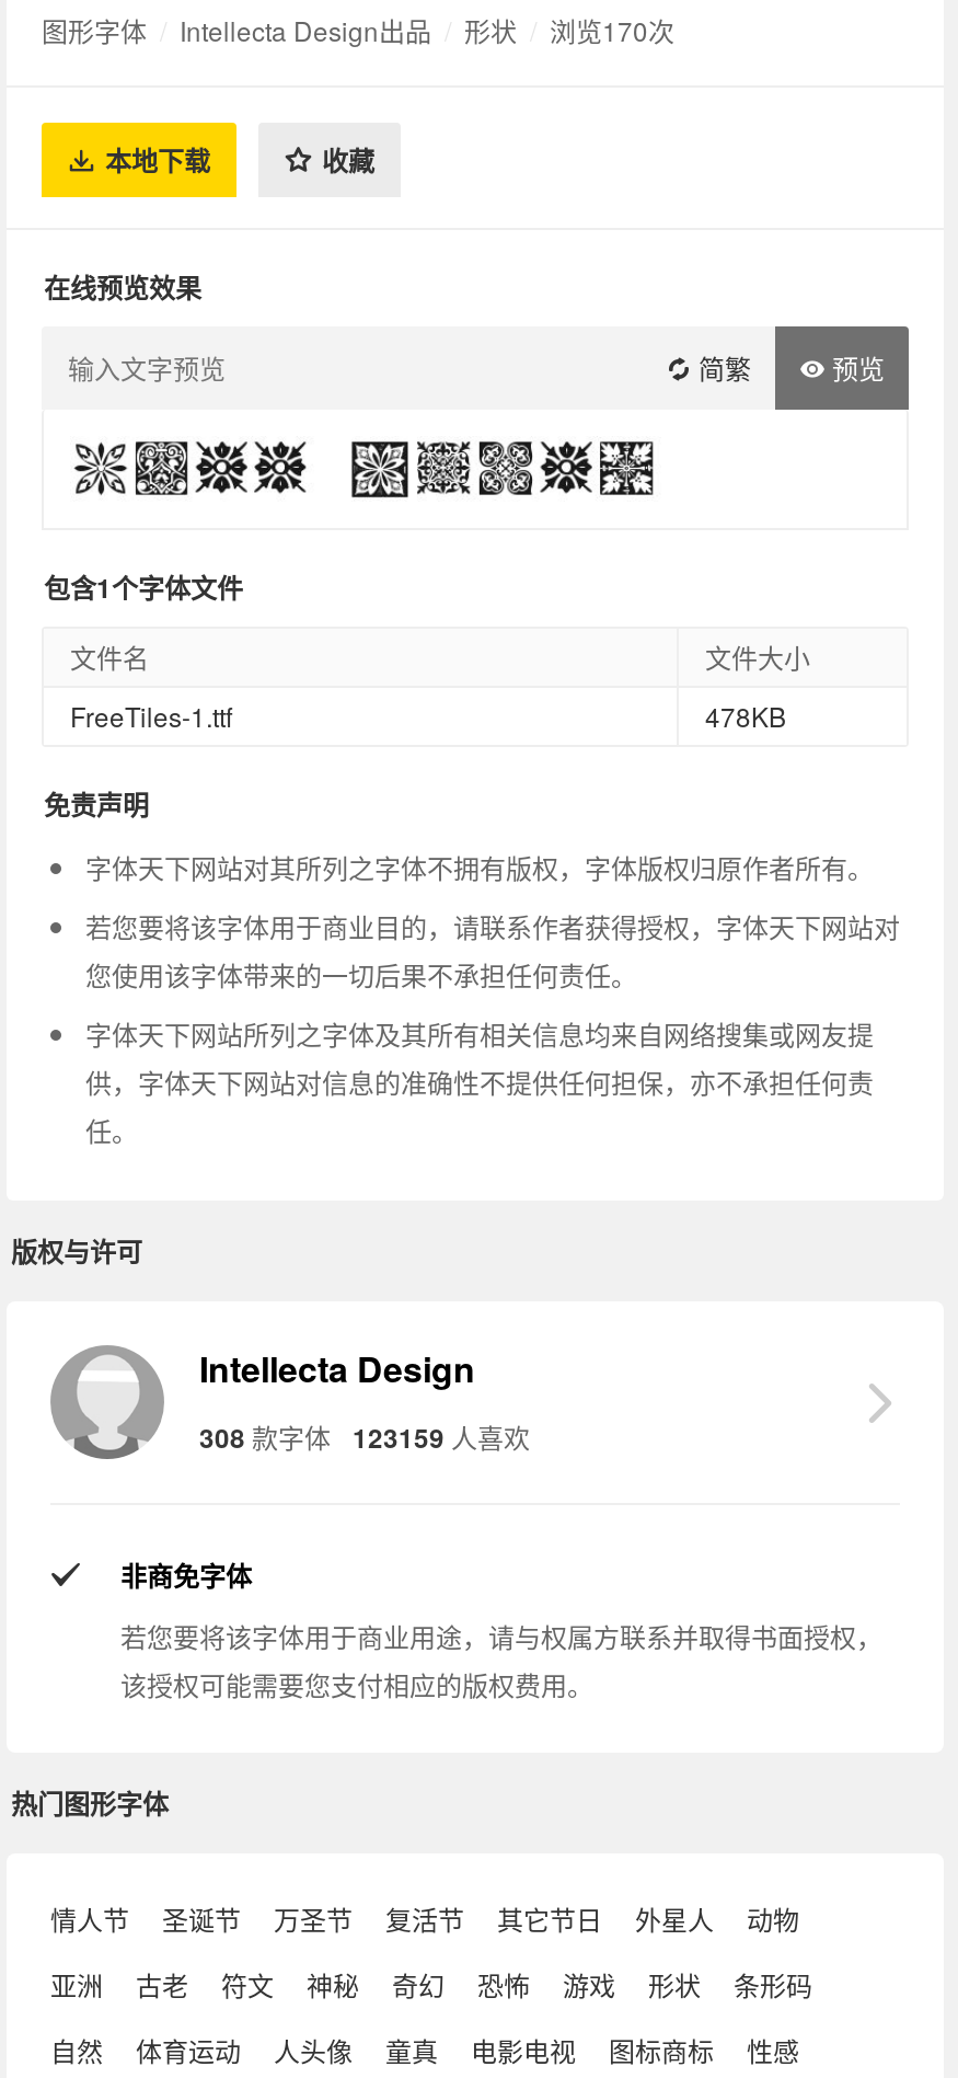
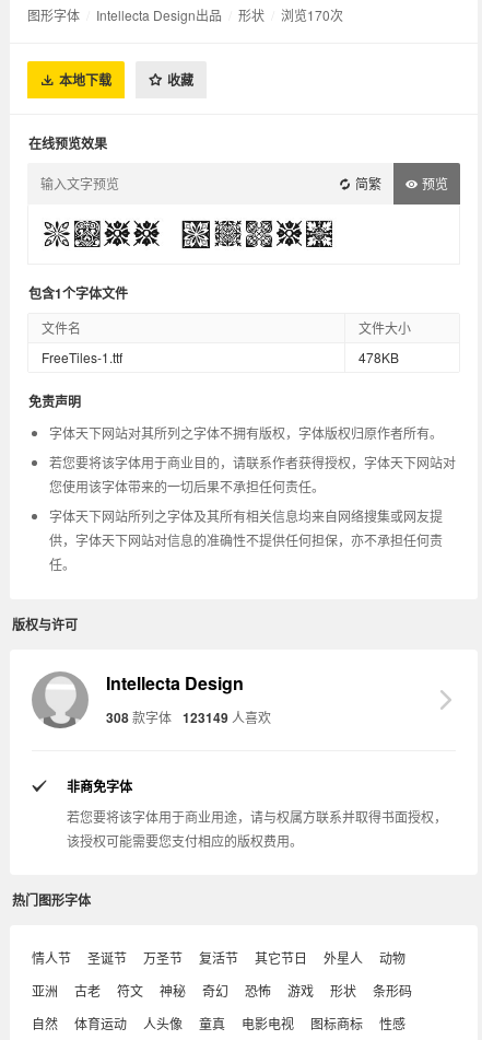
- 308 款字体 123159 人喜欢
+ 308 款字体 123149 人喜欢
